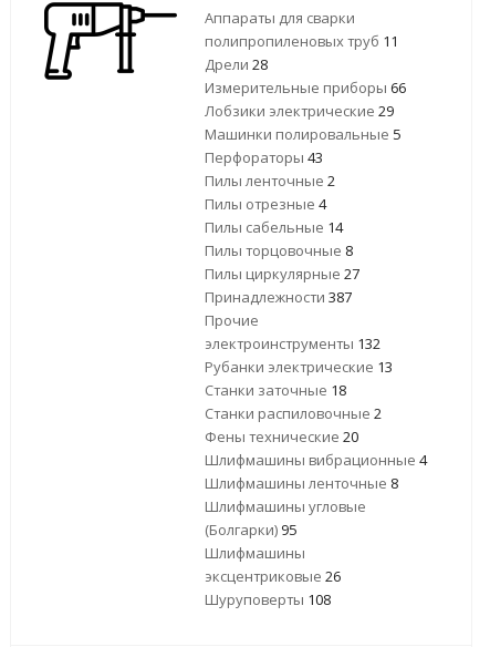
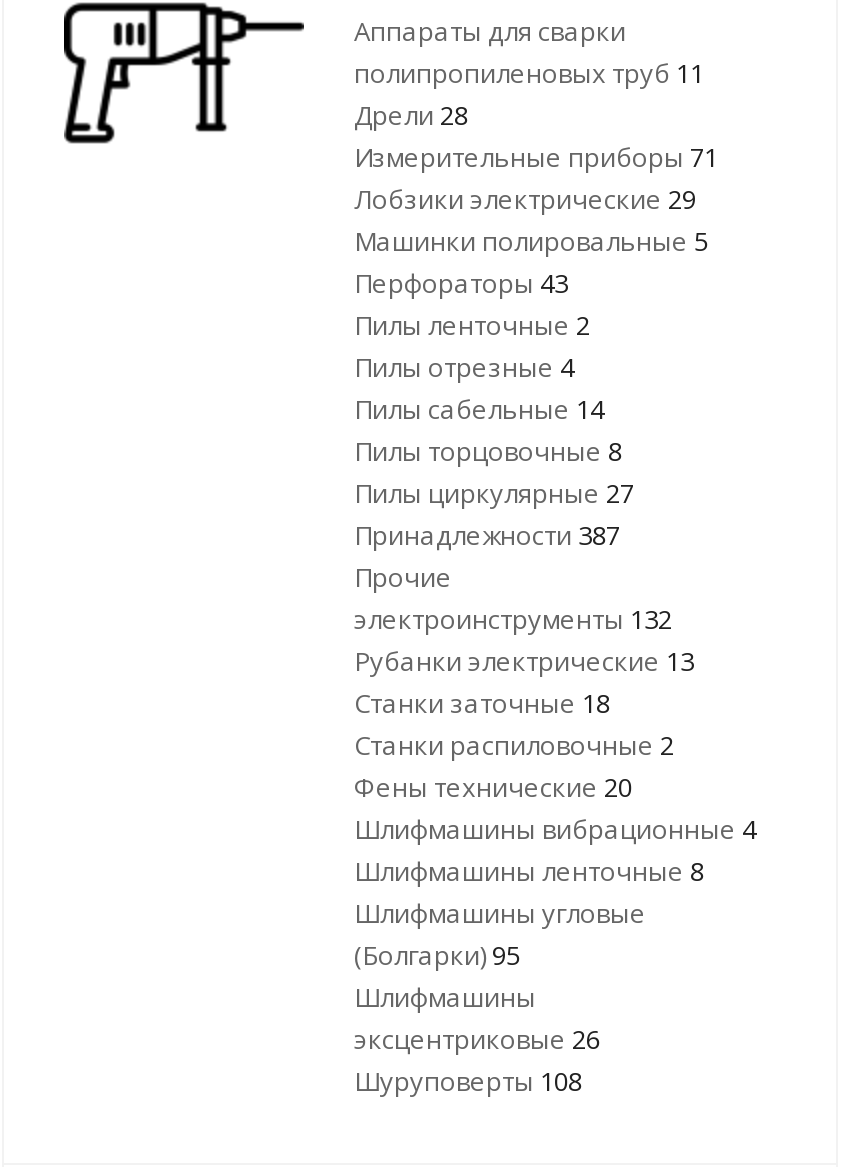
- Измерительные приборы 66
+ Измерительные приборы 71
